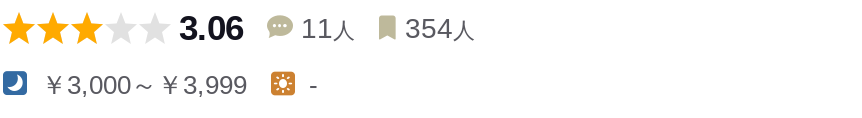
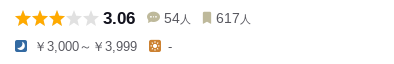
- 11人
+ 54人

- 354人
+ 617人
